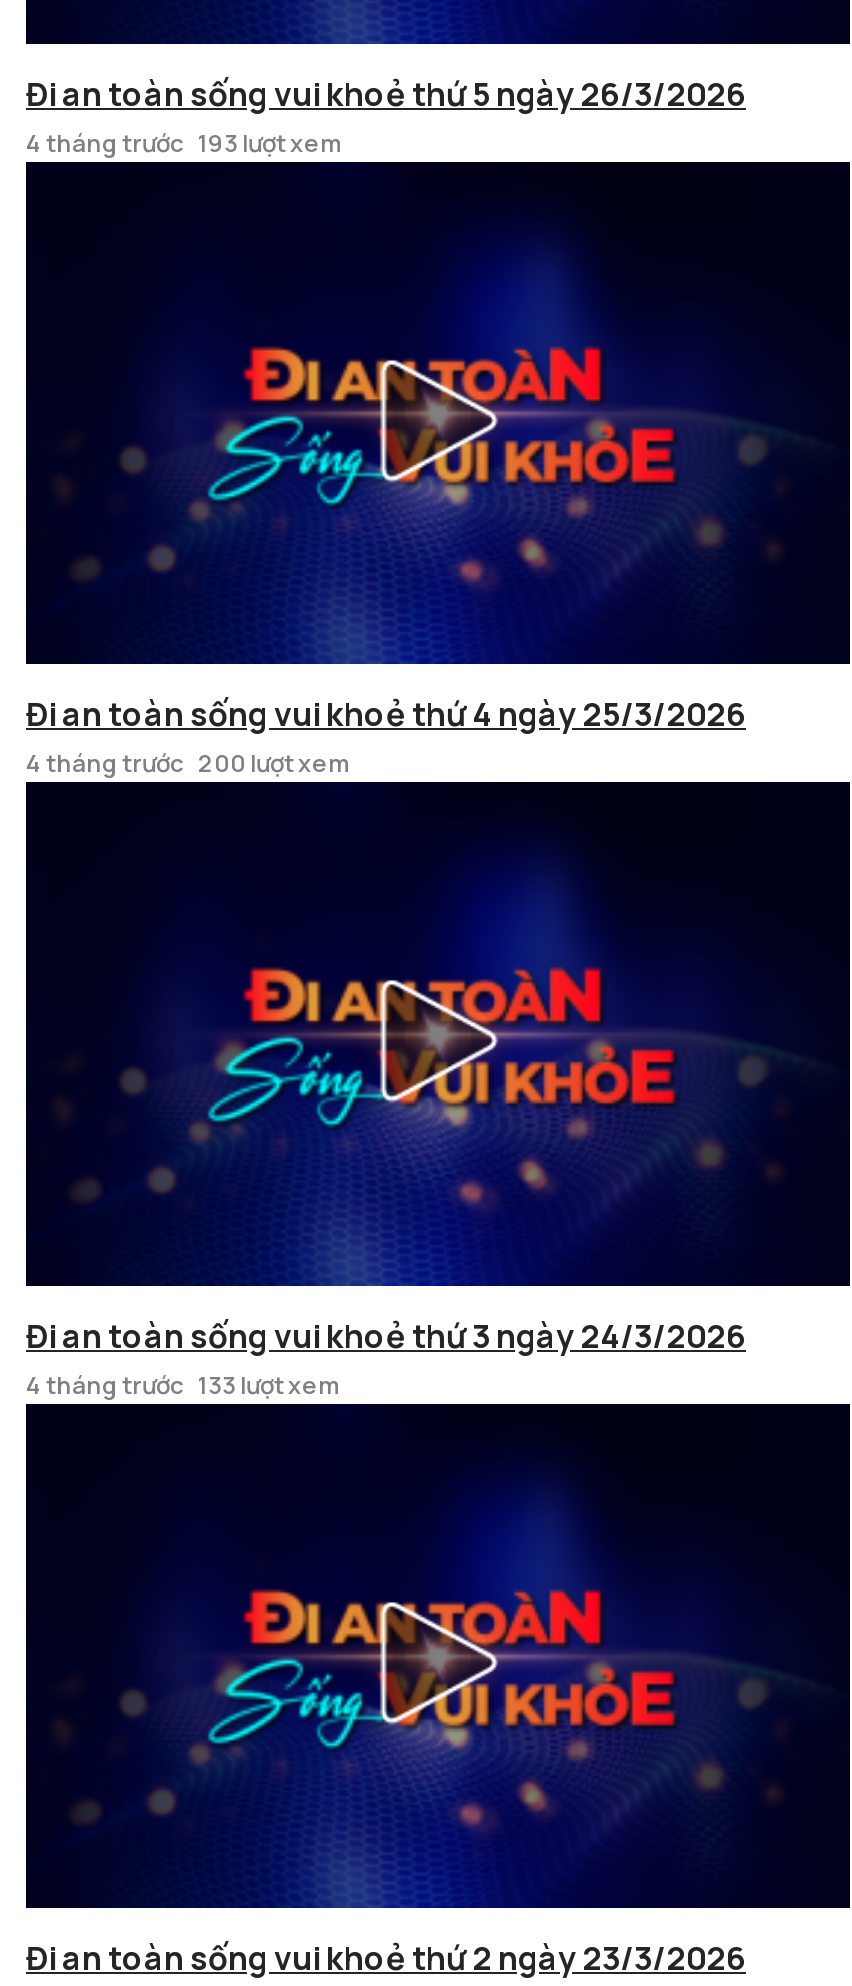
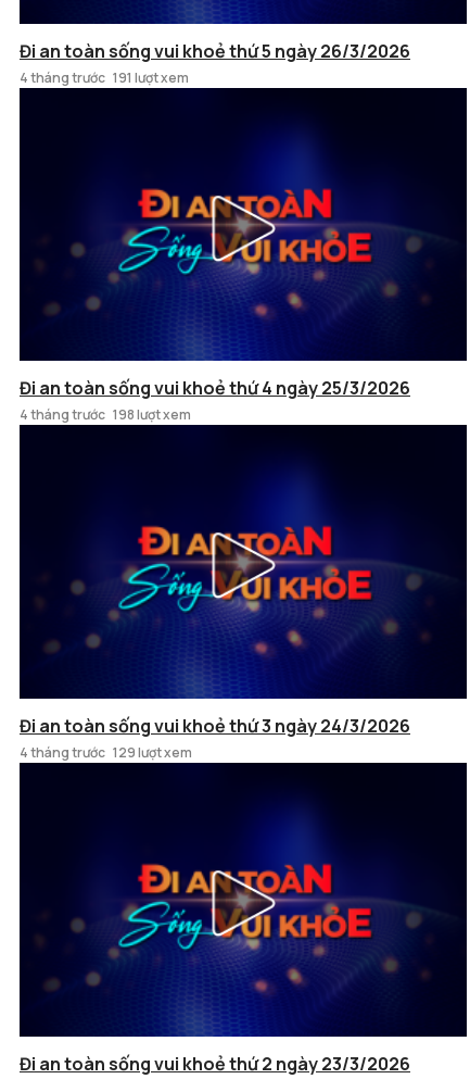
- 4 tháng trước 193 lượt xem
+ 4 tháng trước 191 lượt xem

- 4 tháng trước 200 lượt xem
+ 4 tháng trước 198 lượt xem

- 4 tháng trước 133 lượt xem
+ 4 tháng trước 129 lượt xem
